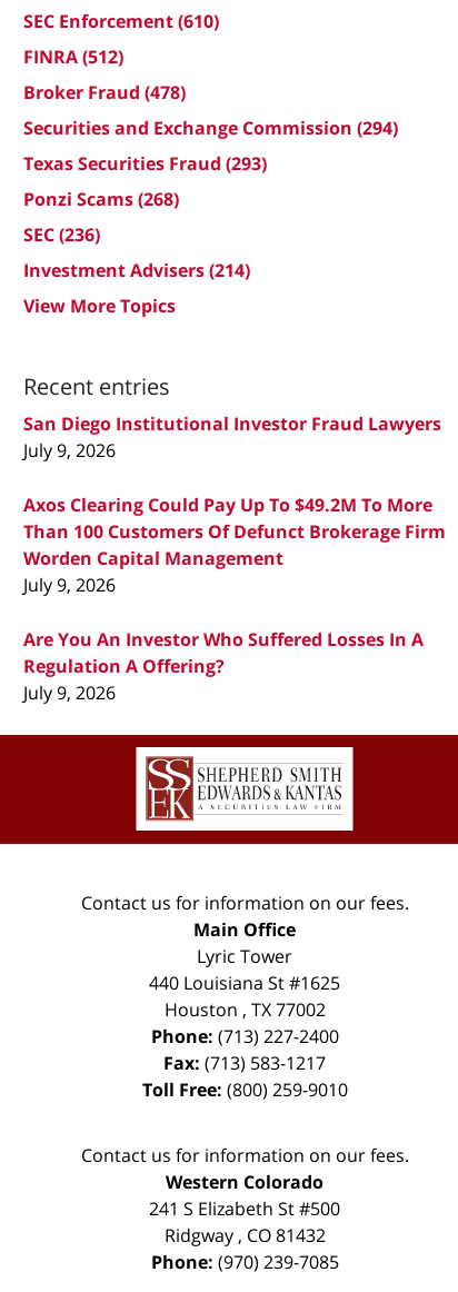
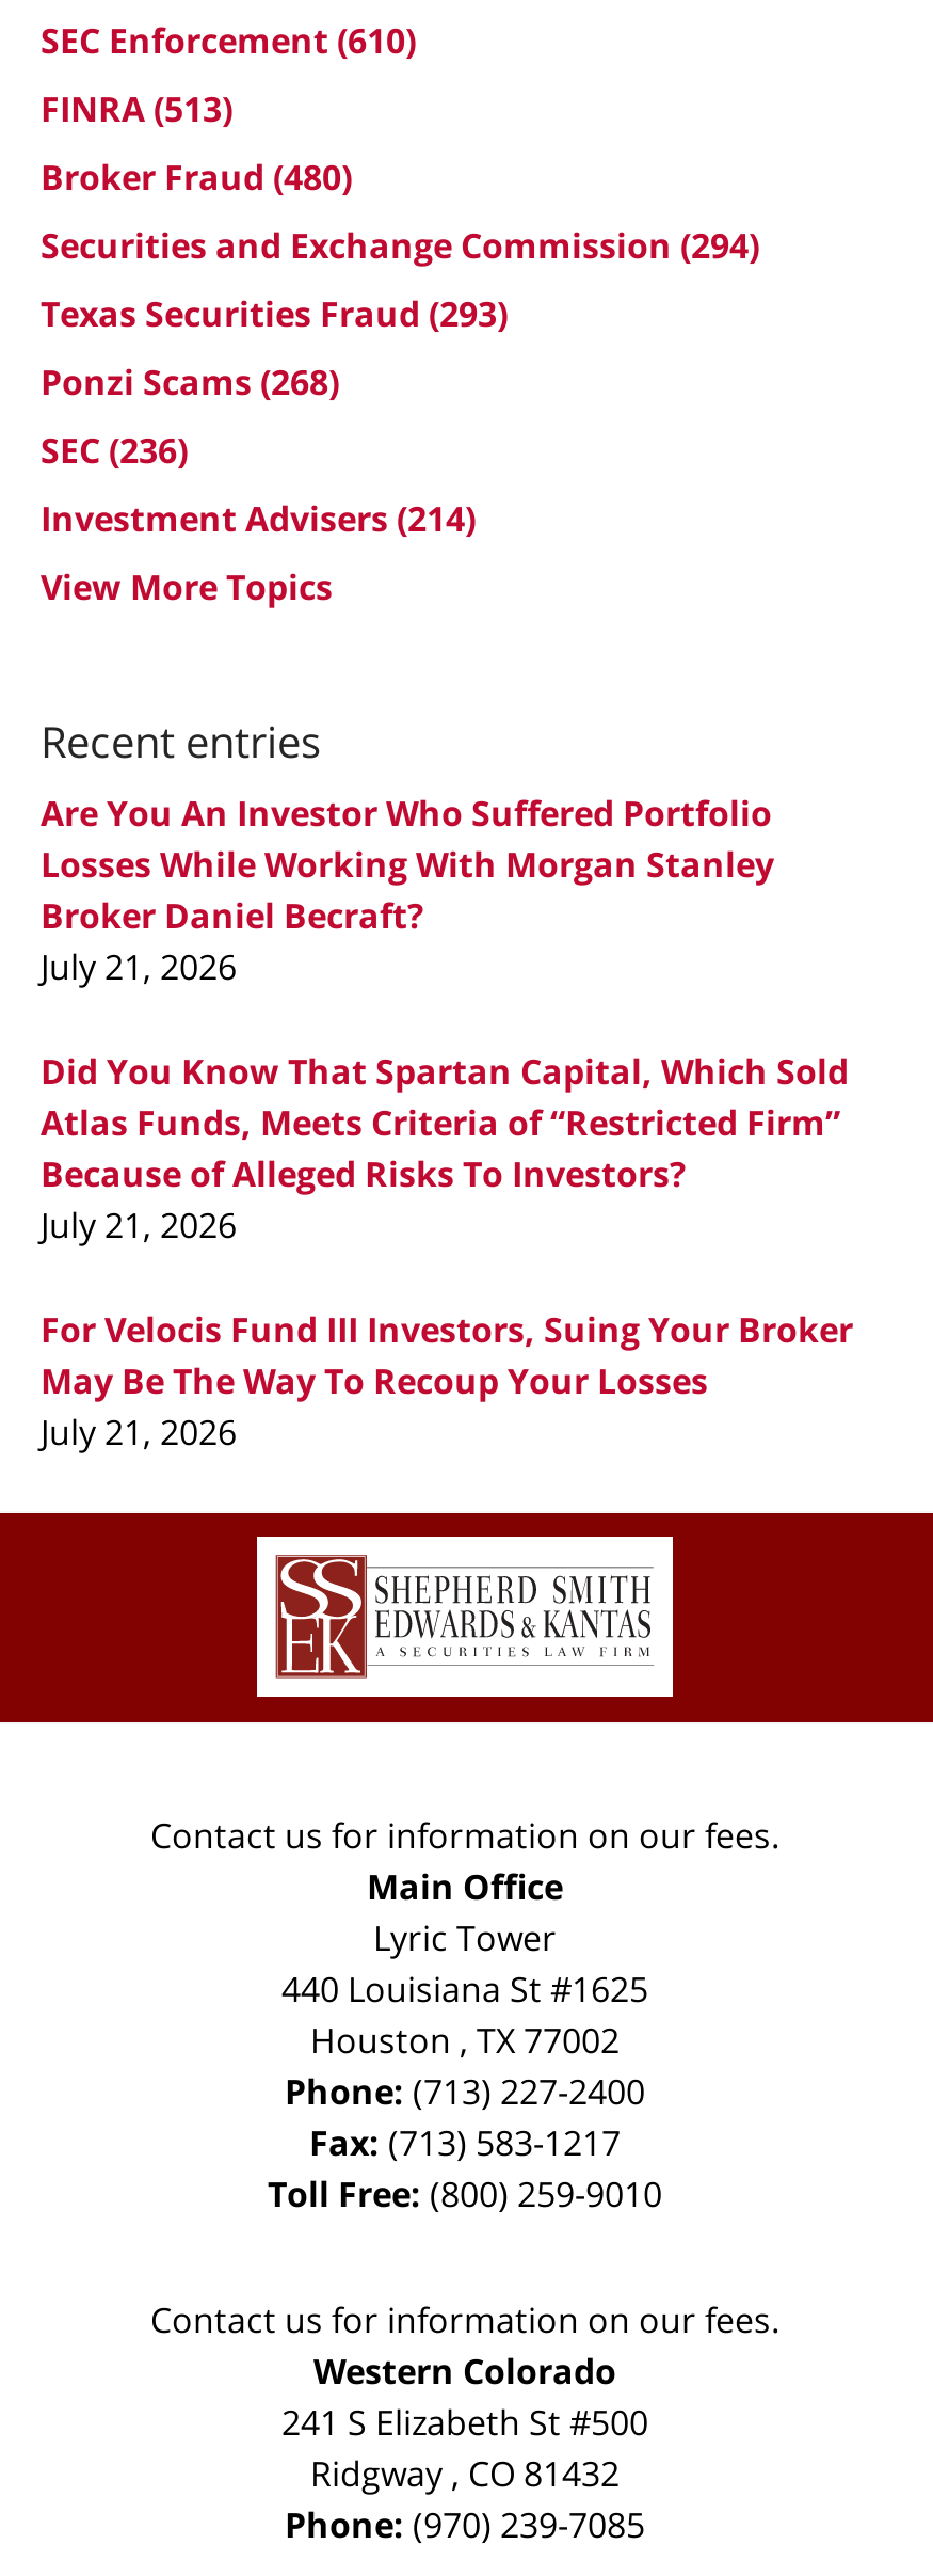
- FINRA (512)
+ FINRA (513)

- Broker Fraud (478)
+ Broker Fraud (480)

- San Diego Institutional Investor Fraud Lawyers
- July 9, 2026
+ Are You An Investor Who Suffered Portfolio
+ Losses While Working With Morgan Stanley
+ Broker Daniel Becraft?
+ July 21, 2026

- Axos Clearing Could Pay Up To $49.2M To More
- Than 100 Customers Of Defunct Brokerage Firm
- Worden Capital Management
- July 9, 2026
+ Did You Know That Spartan Capital, Which Sold
+ Atlas Funds, Meets Criteria of “Restricted Firm”
+ Because of Alleged Risks To Investors?
+ July 21, 2026

- Are You An Investor Who Suffered Losses In A
- Regulation A Offering?
- July 9, 2026
+ For Velocis Fund III Investors, Suing Your Broker
+ May Be The Way To Recoup Your Losses
+ July 21, 2026
